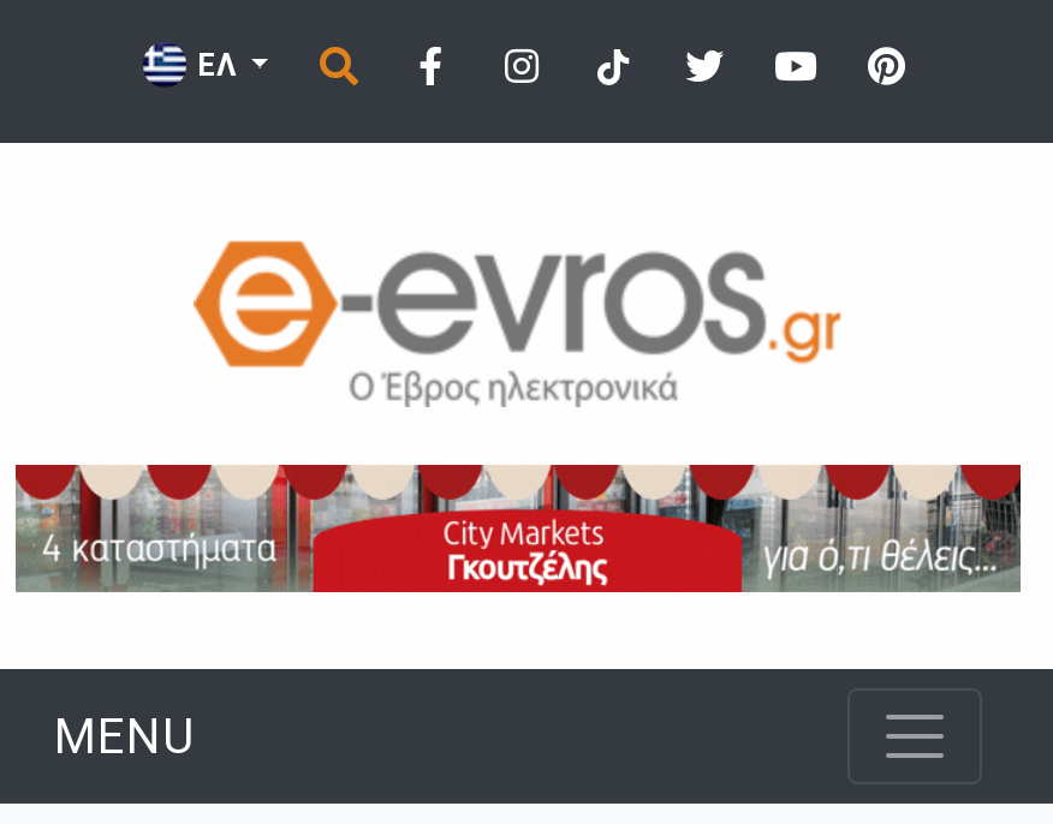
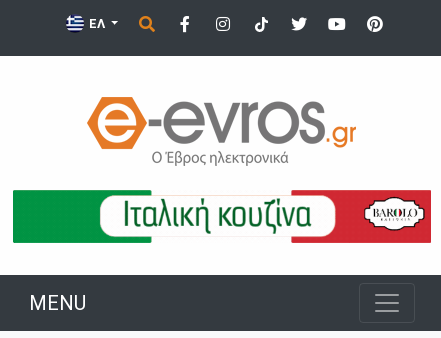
- [image]
+ [image]
